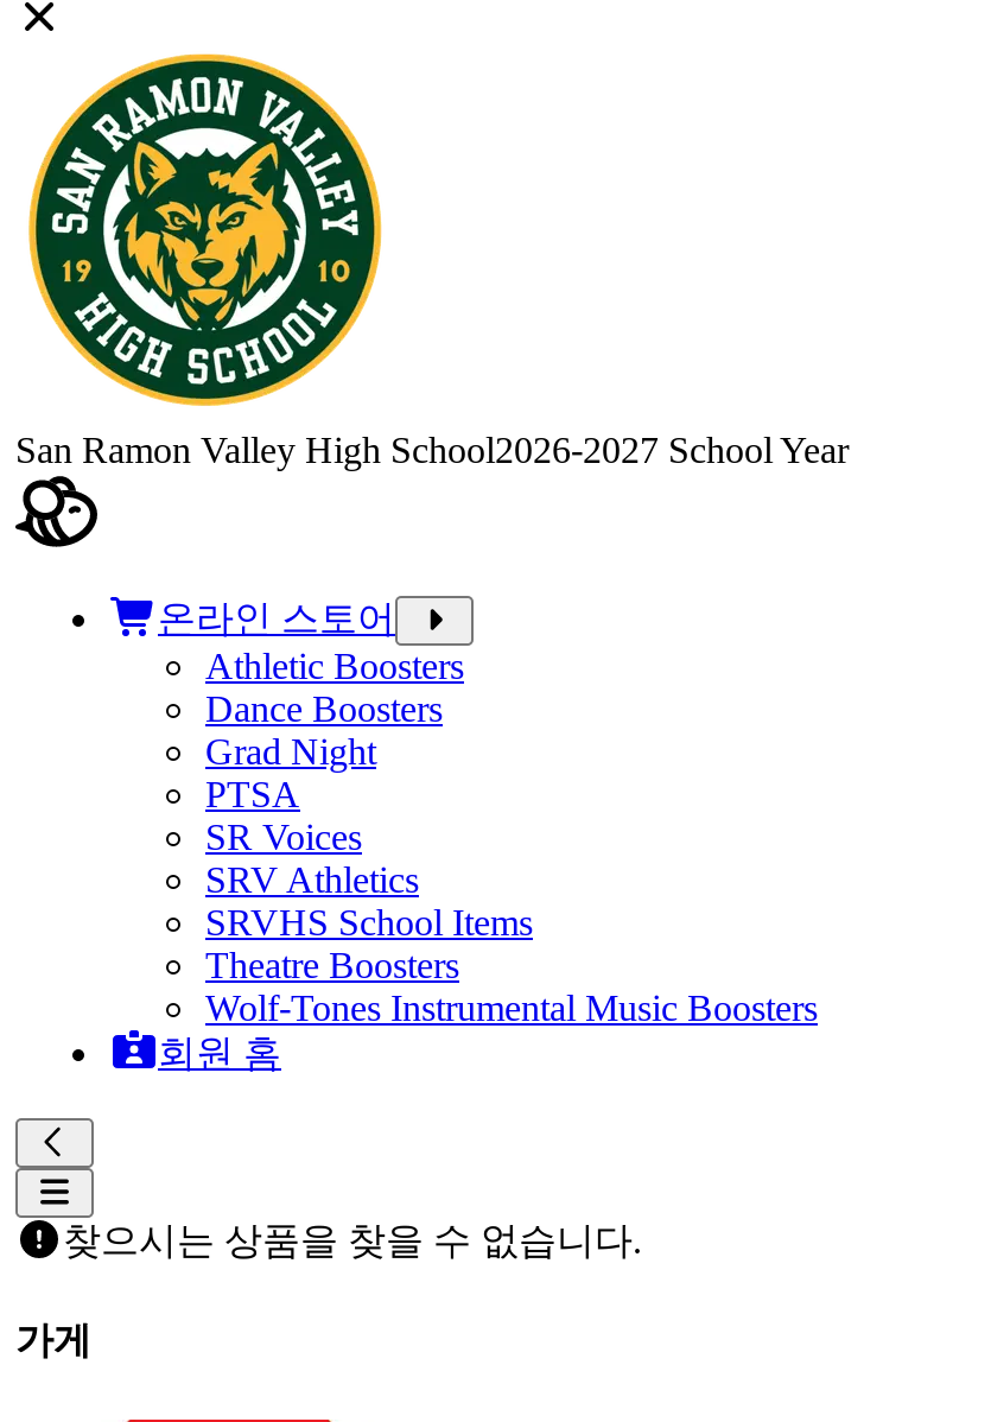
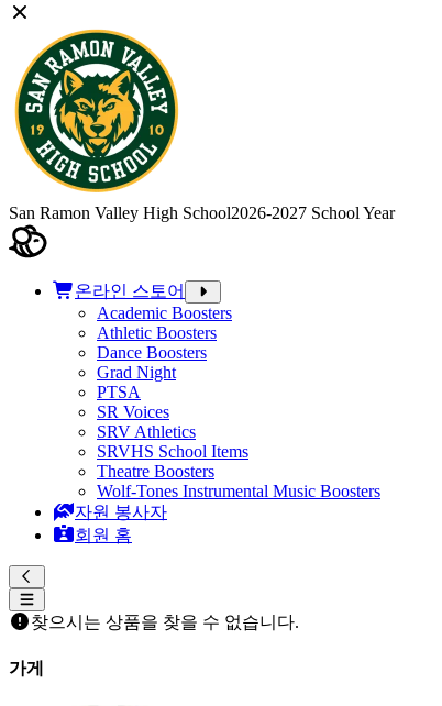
+ Academic Boosters

+ 자원 봉사자
